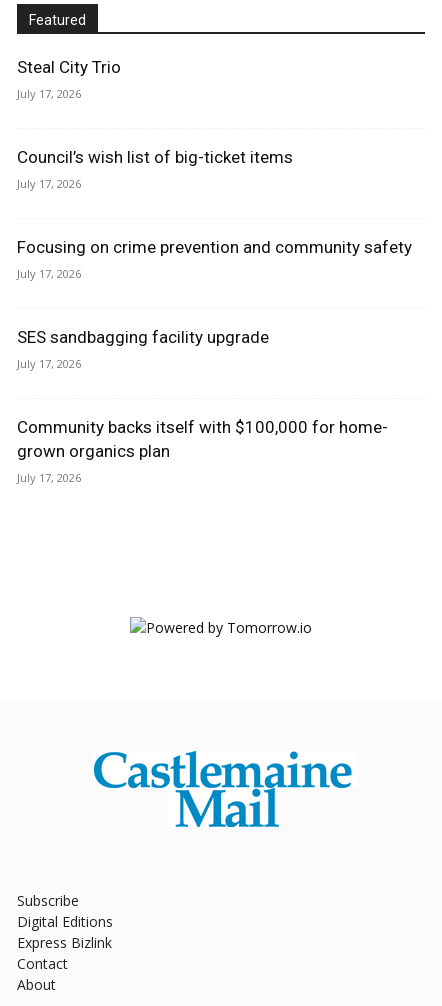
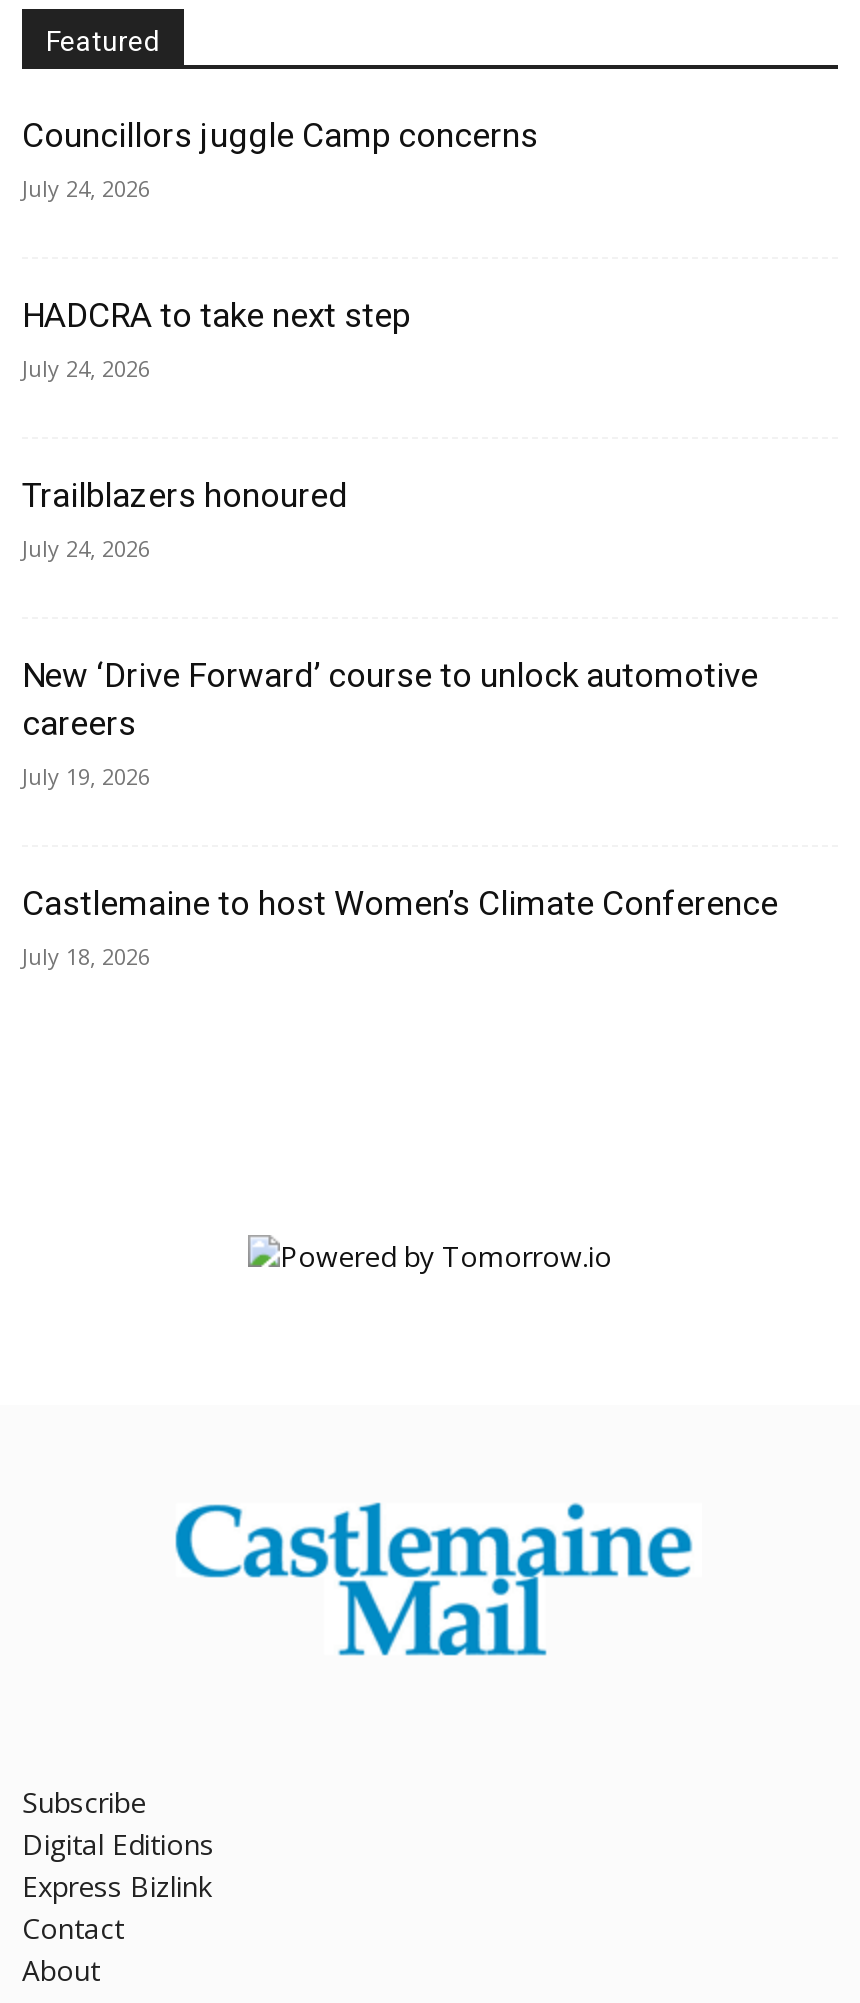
- Steal City Trio
- July 17, 2026
+ Councillors juggle Camp concerns
+ July 24, 2026

- Council’s wish list of big-ticket items
- July 17, 2026
+ HADCRA to take next step
+ July 24, 2026

- Focusing on crime prevention and community safety
- July 17, 2026
+ Trailblazers honoured
+ July 24, 2026

- SES sandbagging facility upgrade
- July 17, 2026
+ New ‘Drive Forward’ course to unlock automotive
+ careers
+ July 19, 2026

- Community backs itself with $100,000 for home-
- grown organics plan
- July 17, 2026
+ Castlemaine to host Women’s Climate Conference
+ July 18, 2026
